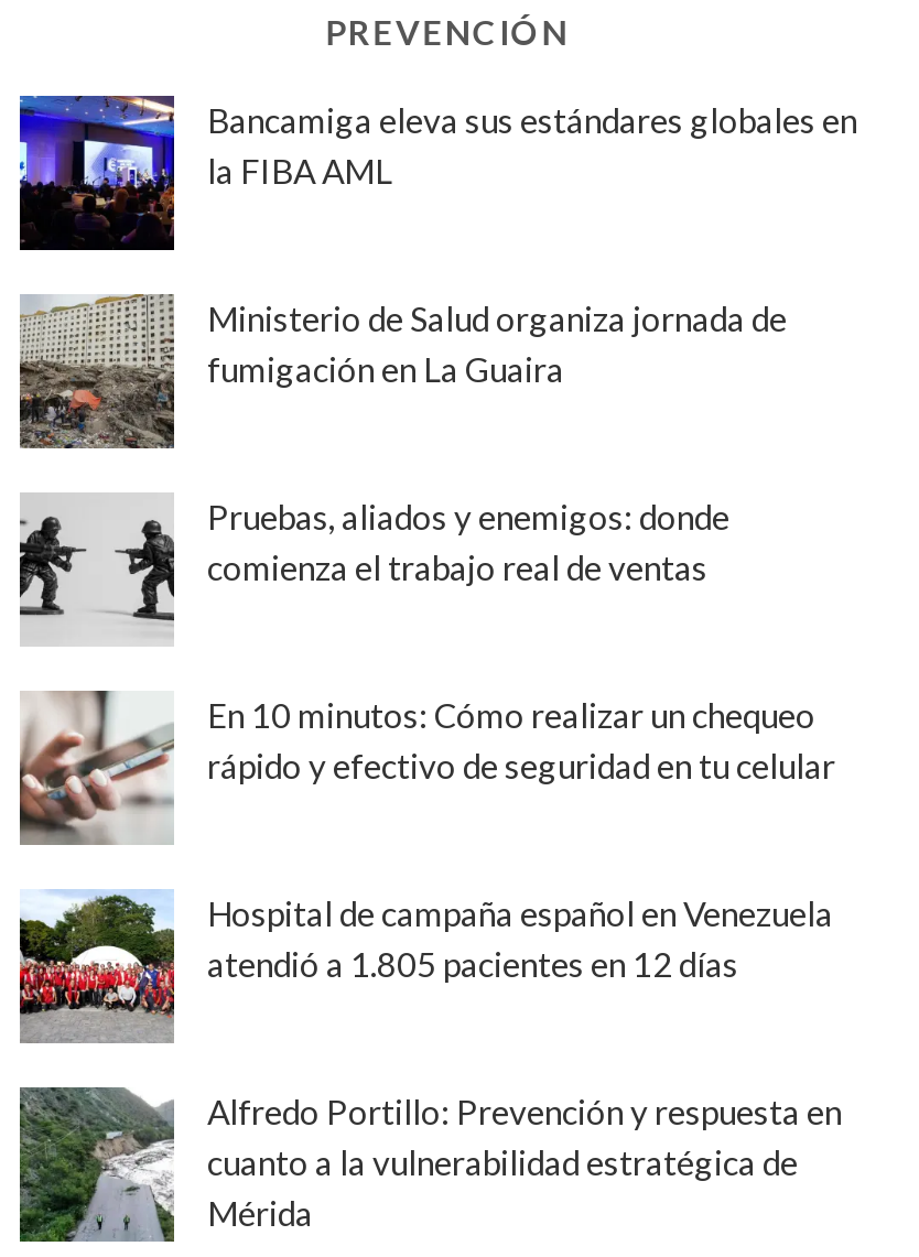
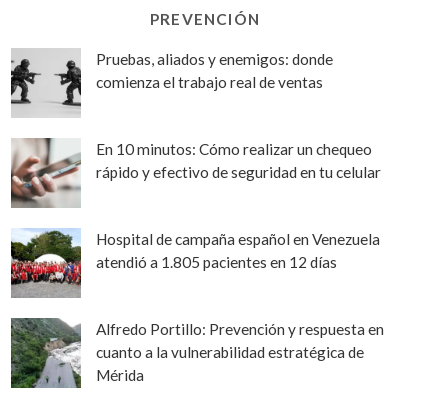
- [image]
- Bancamiga eleva sus estándares globales en
- la FIBA AML

- [image]
- Ministerio de Salud organiza jornada de
- fumigación en La Guaira
